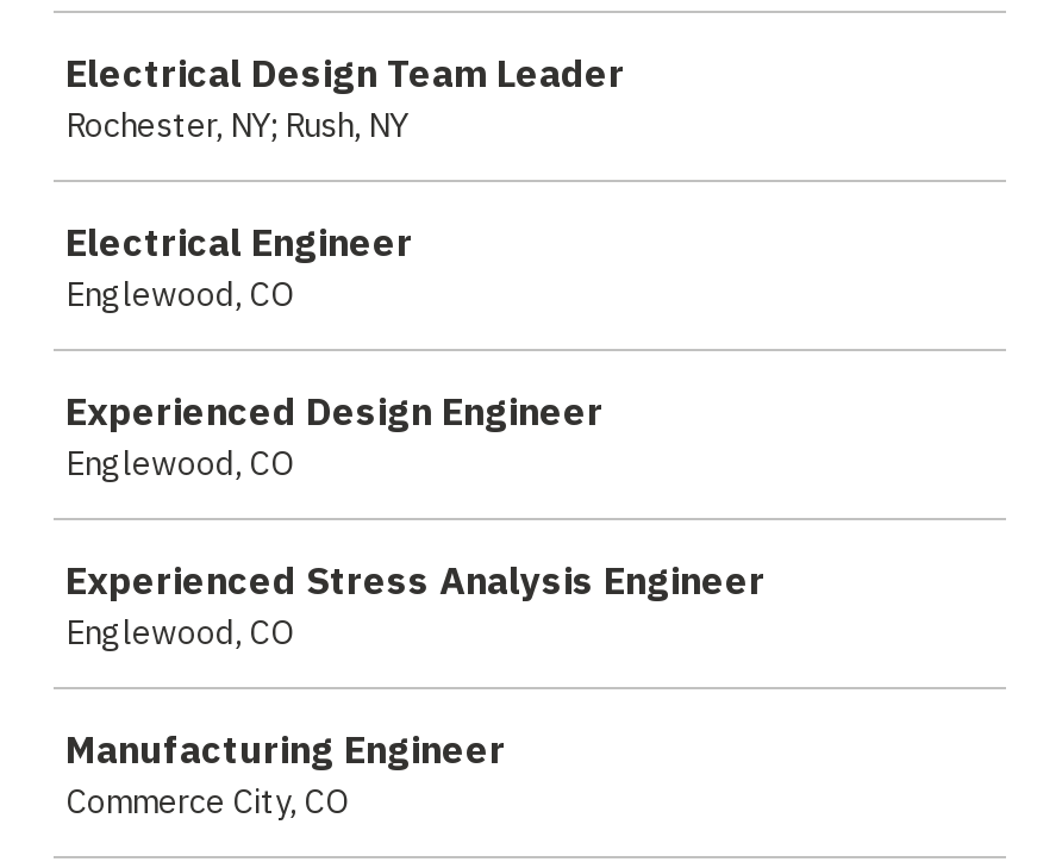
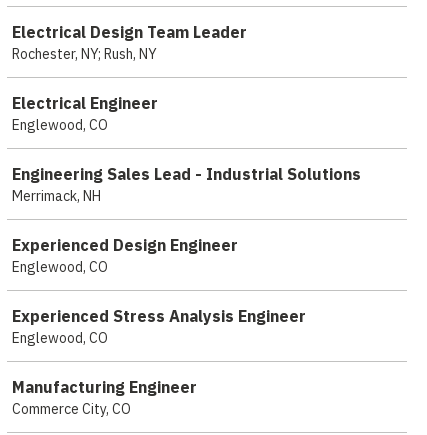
+ Engineering Sales Lead - Industrial Solutions
+ Merrimack, NH
